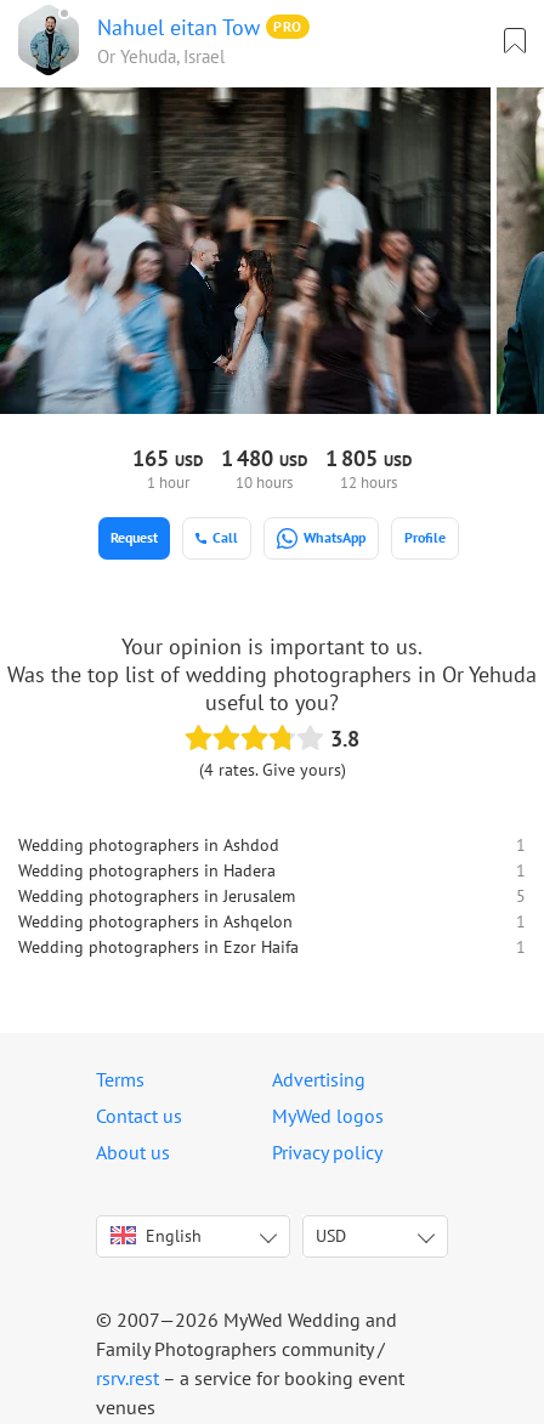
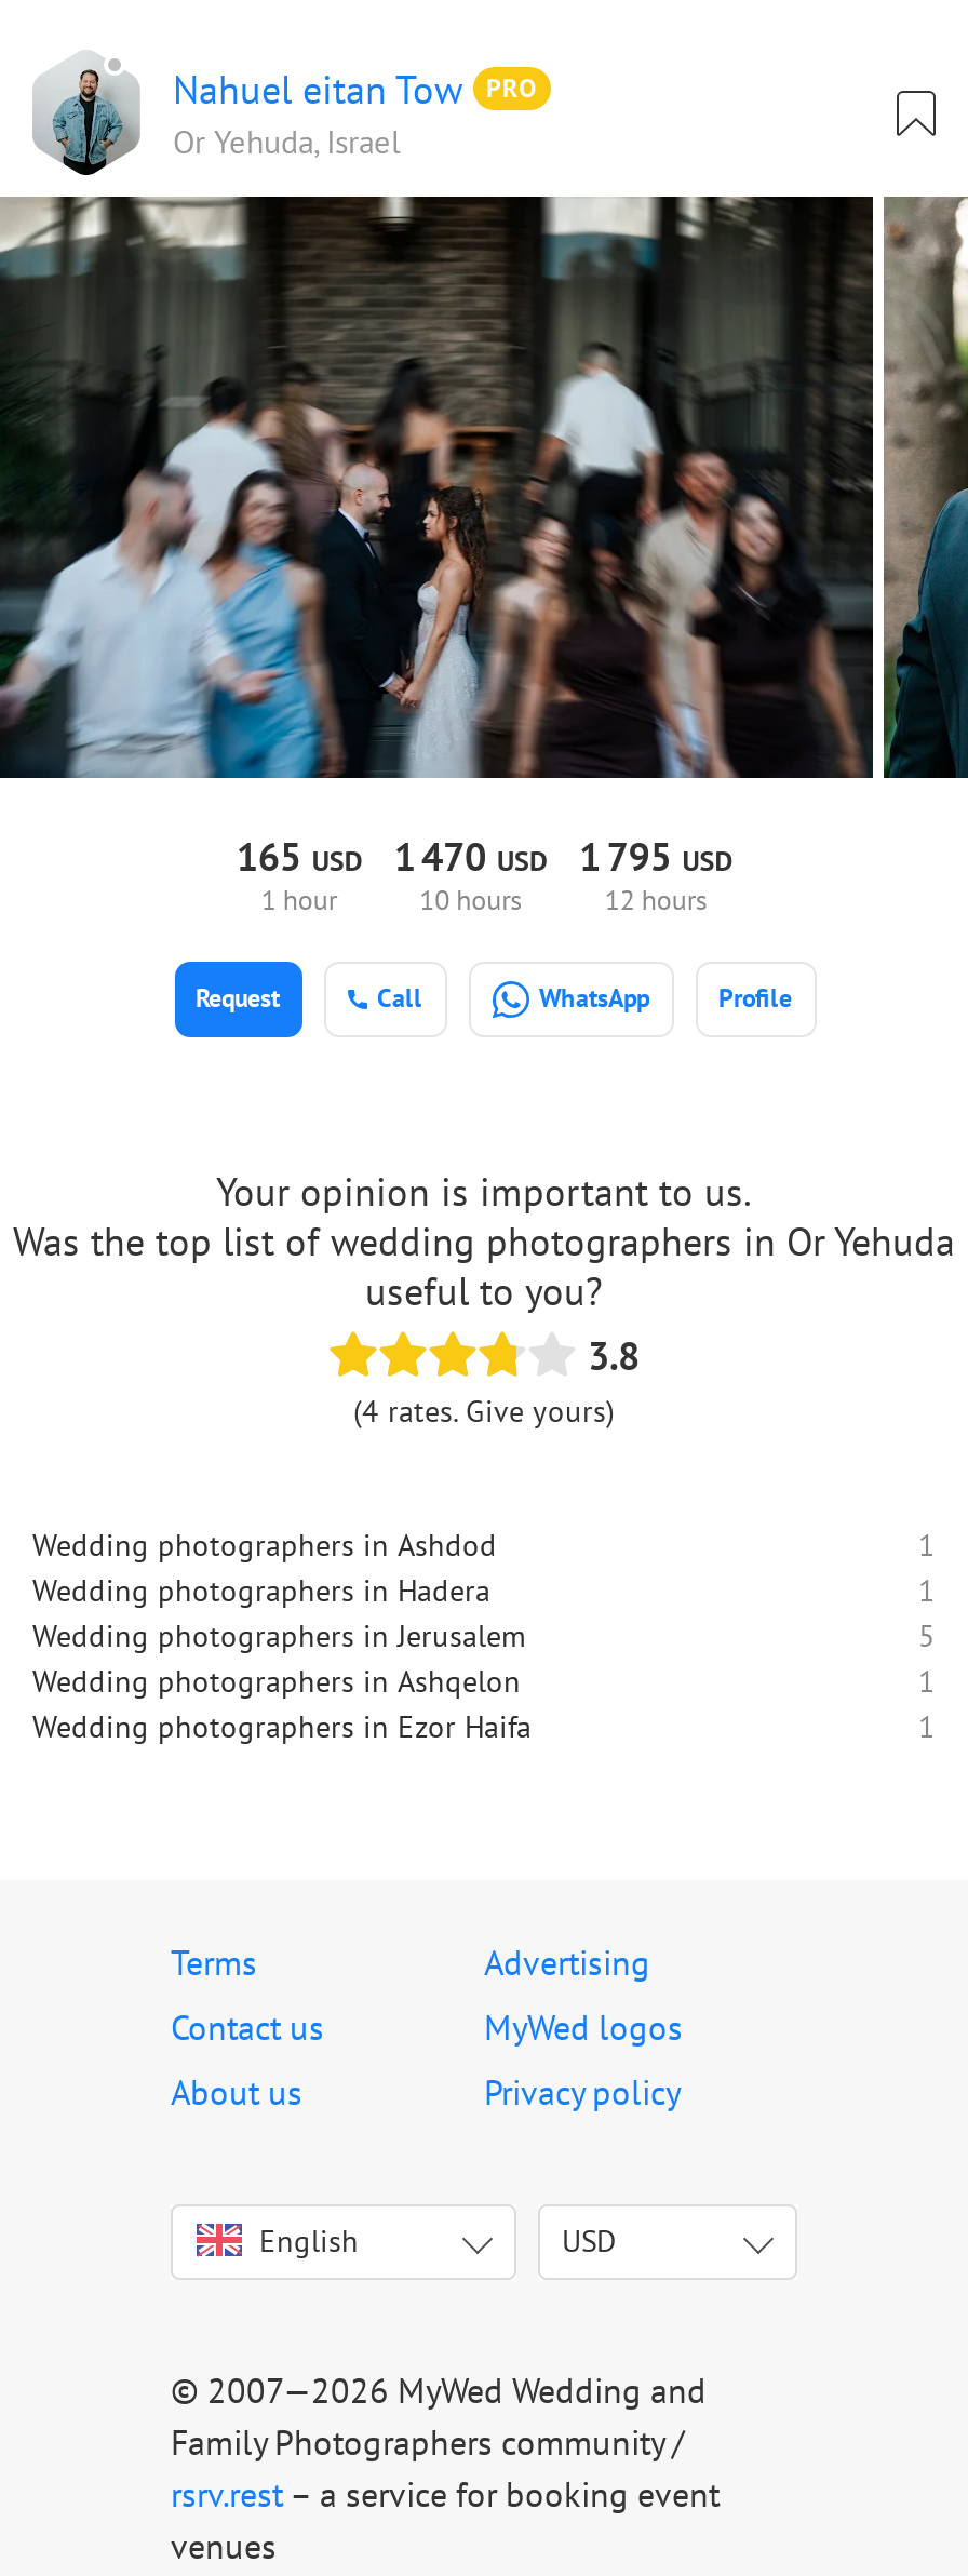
- 1 480 USD
+ 1 470 USD

- 1 805 USD
+ 1 795 USD
